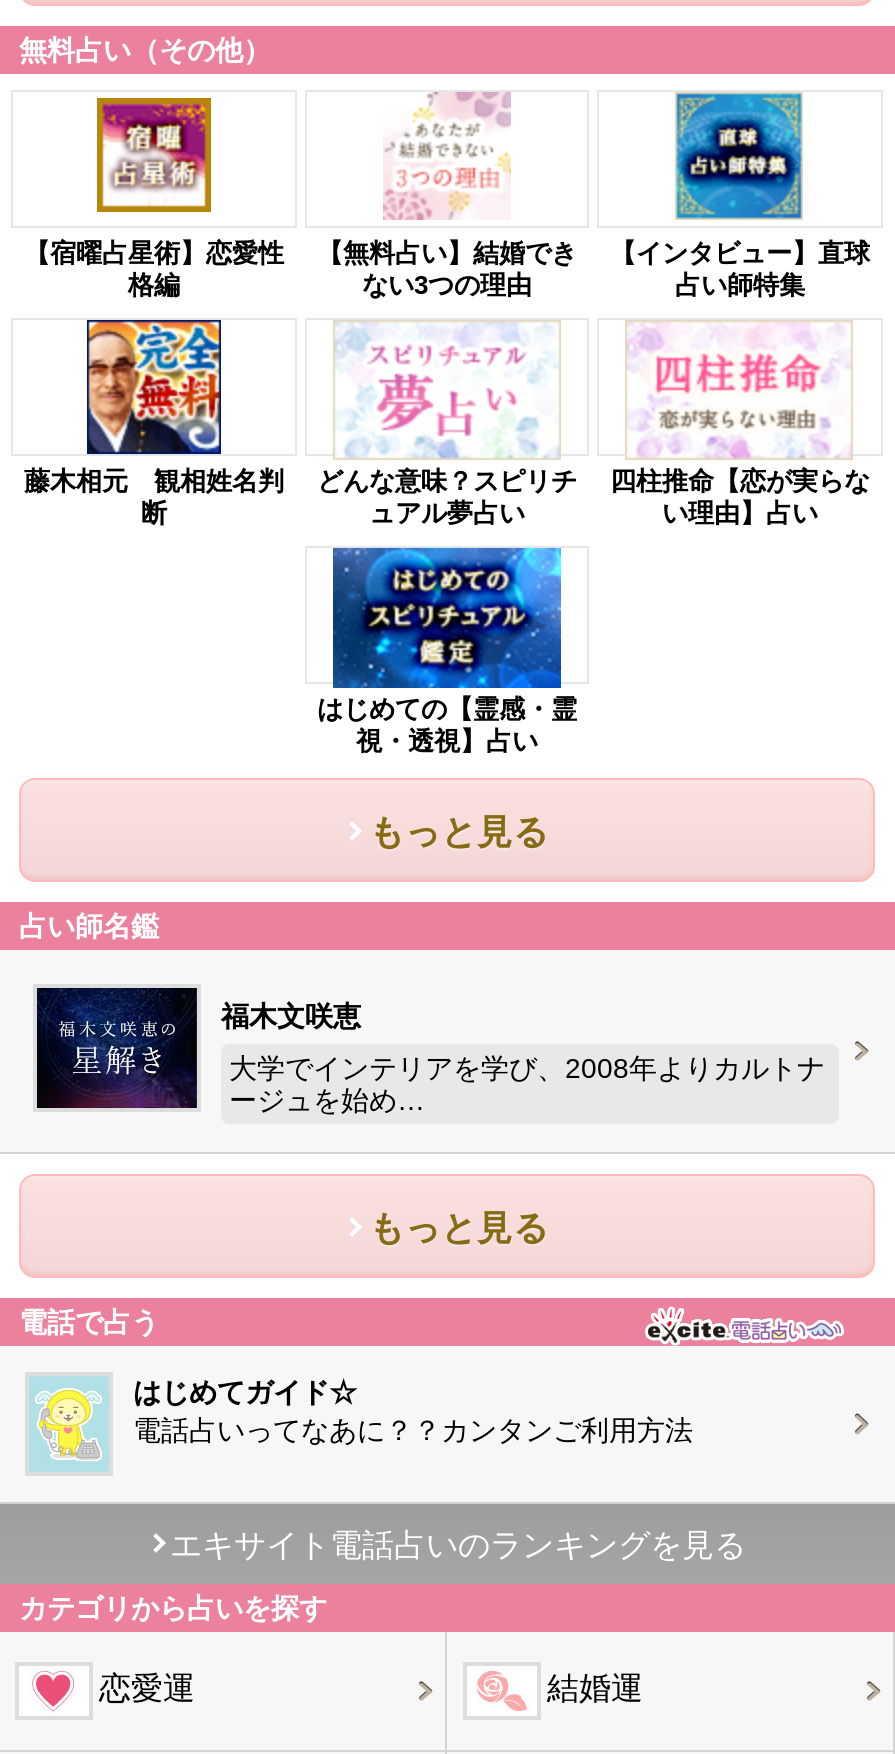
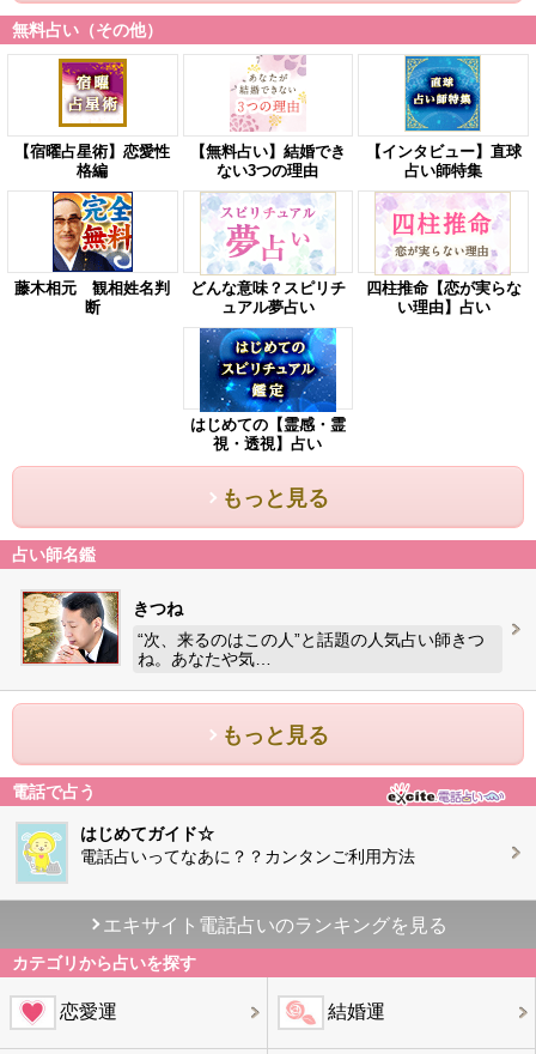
- [image]
- 福木文咲恵
+ [image]
+ きつね

- 大学でインテリアを学び、2008年よりカルトナ
- ージュを始め…
+ “次、来るのはこの人”と話題の人気占い師きつ
+ ね。あなたや気…
